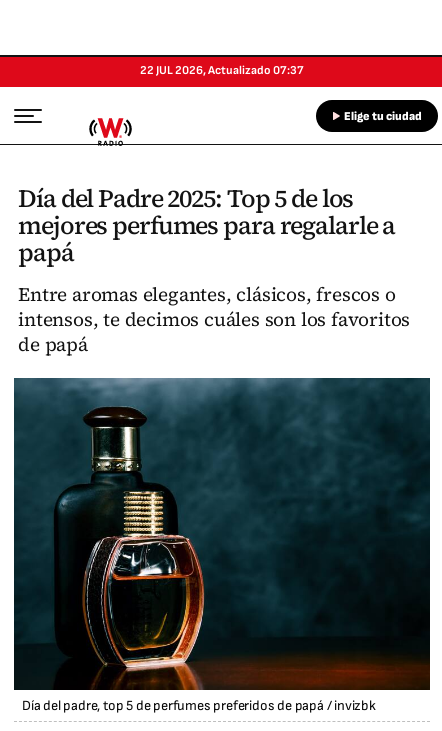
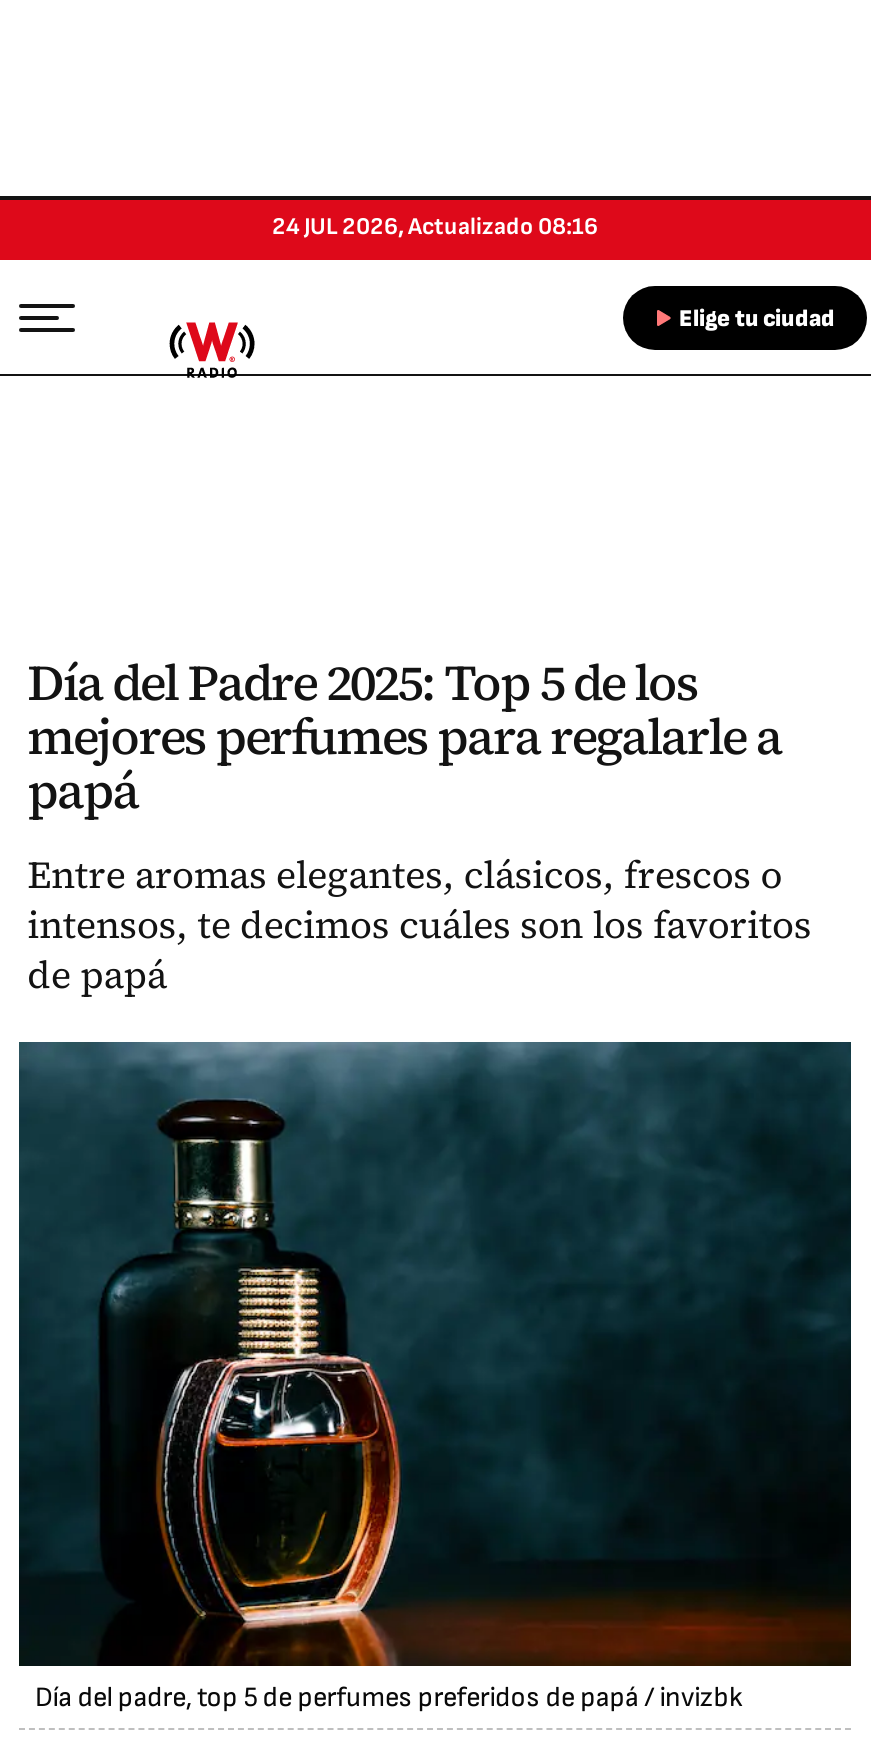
- 22 JUL 2026,Actualizado 07:37
+ 24 JUL 2026,Actualizado 08:16
